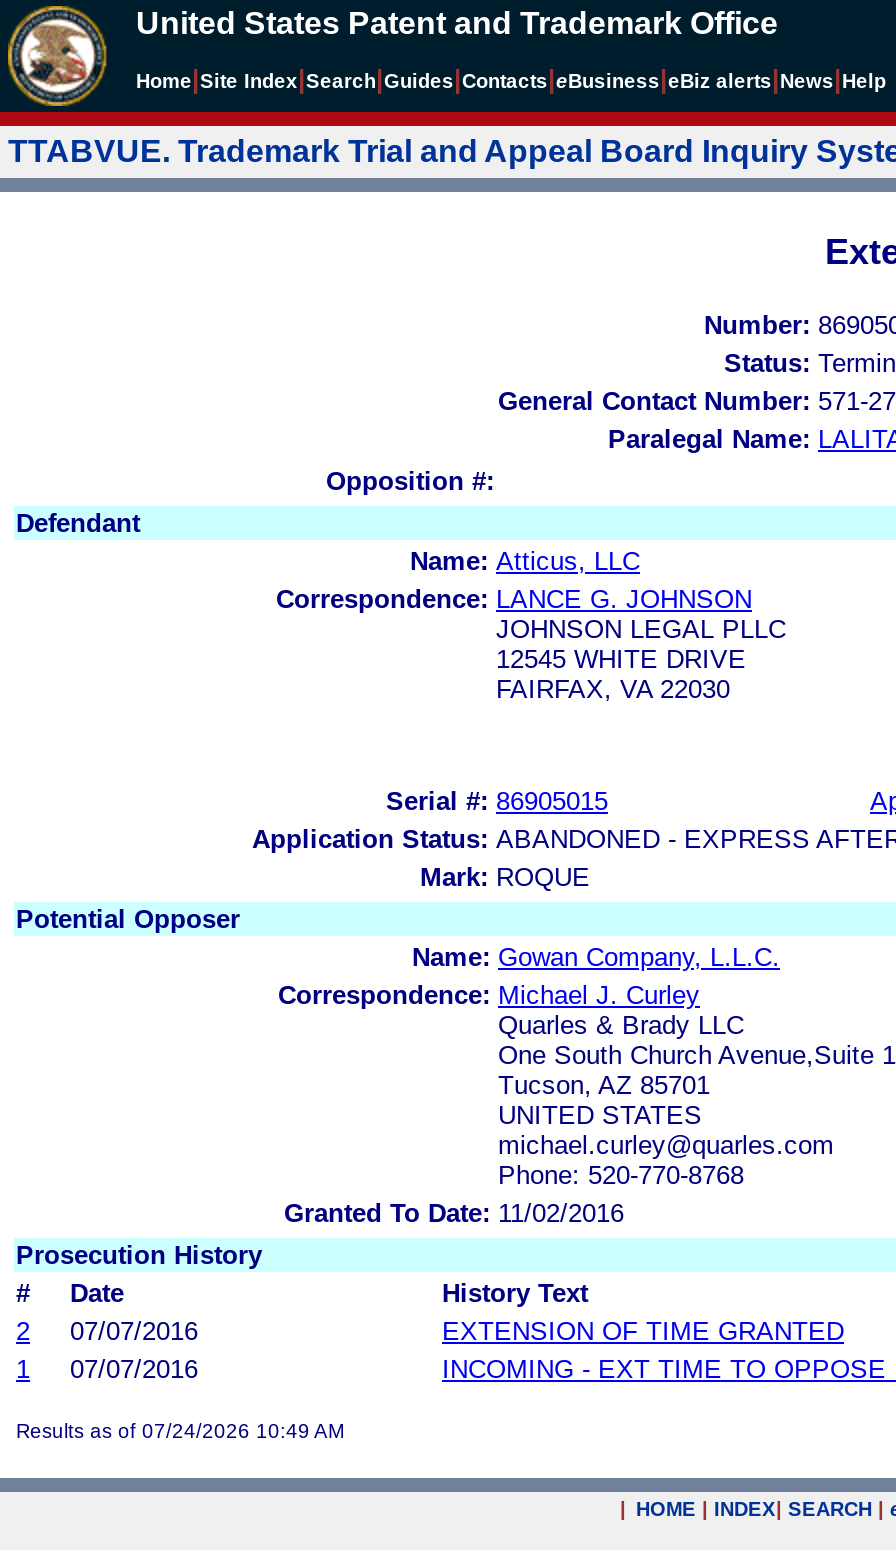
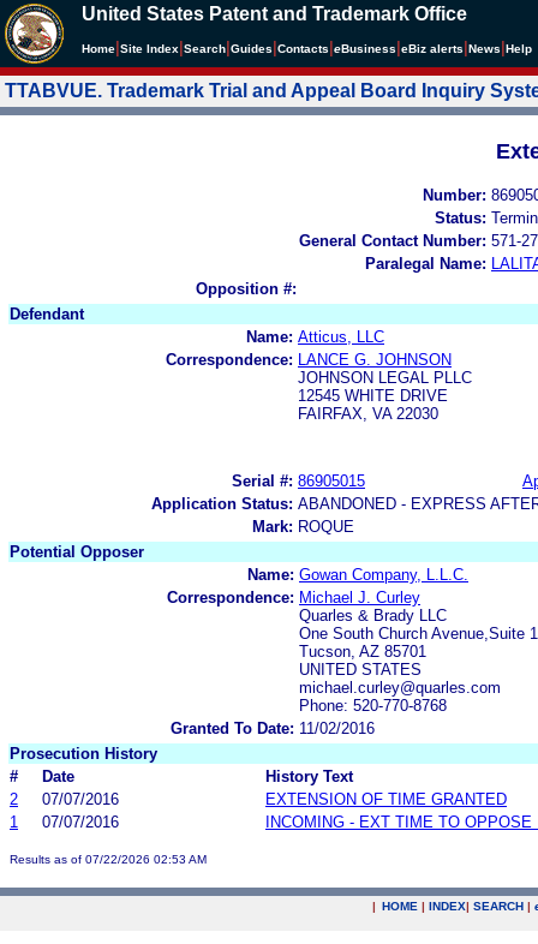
- Results as of 07/24/2026 10:49 AM
+ Results as of 07/22/2026 02:53 AM
